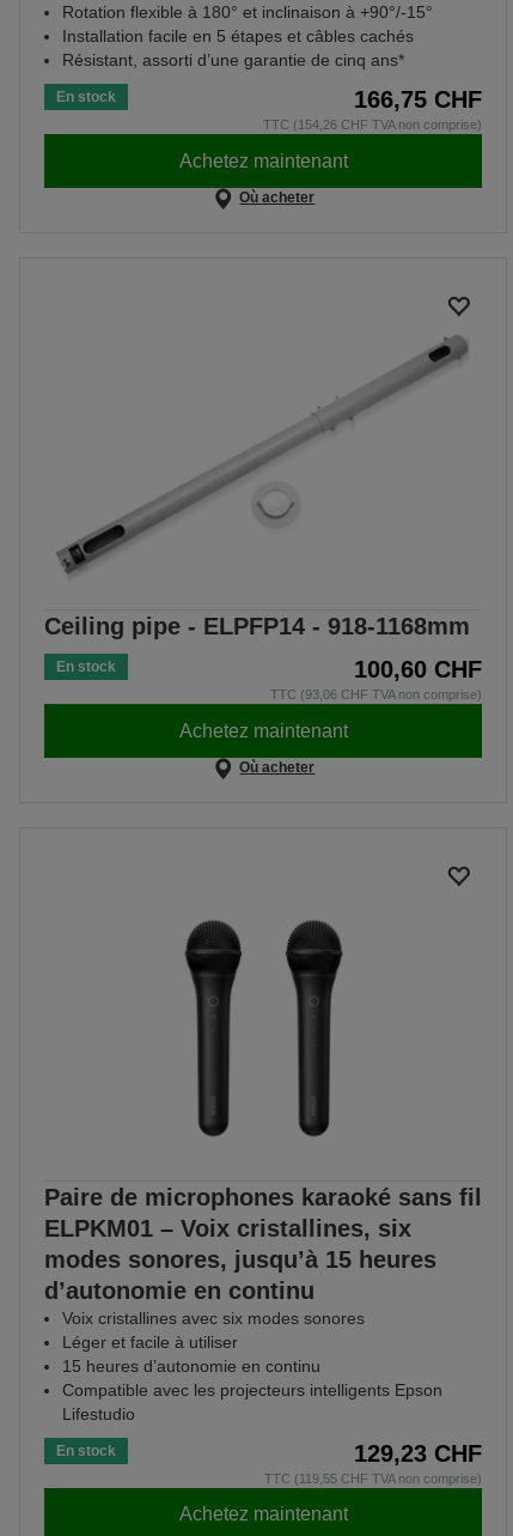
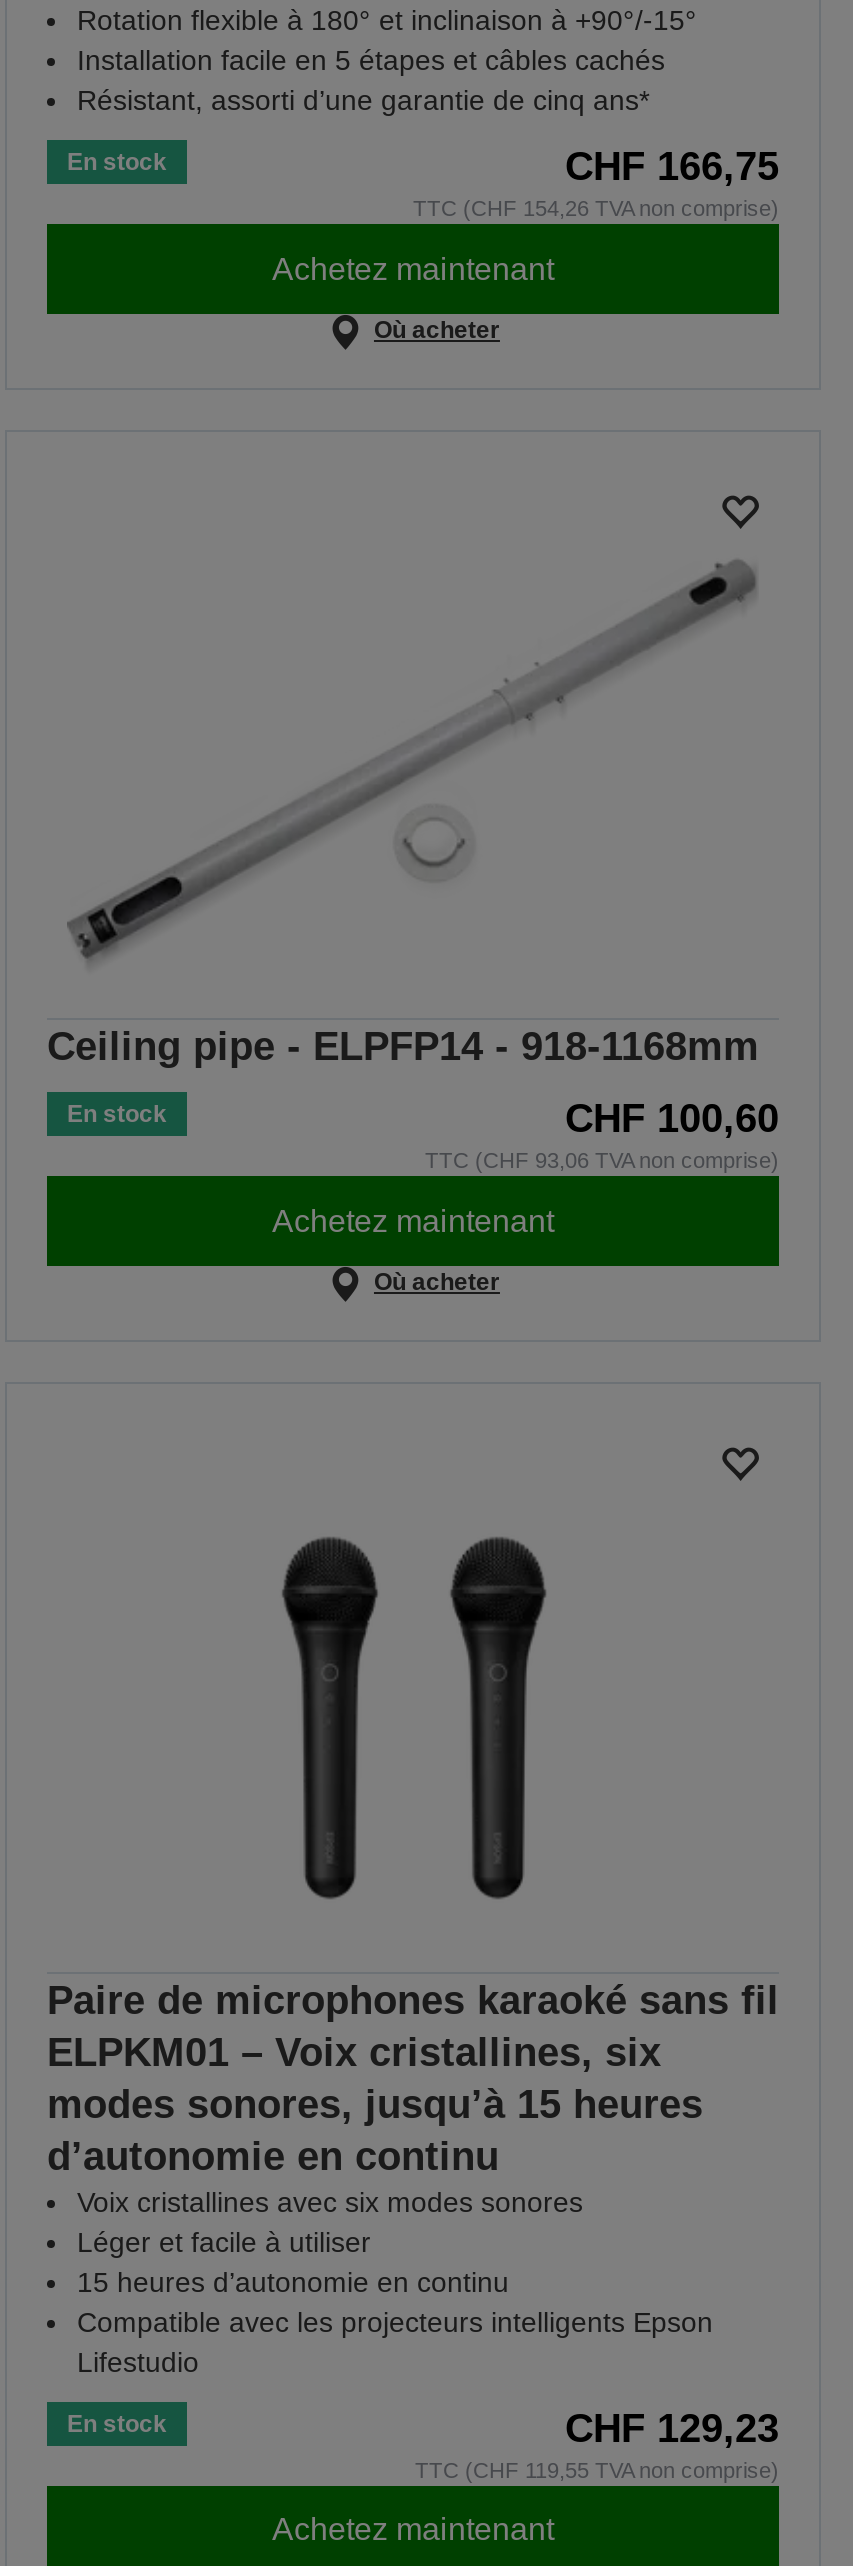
- 166,75 CHF
- TTC (154,26 CHF TVA non comprise)
+ CHF 166,75
+ TTC (CHF 154,26 TVA non comprise)

- 100,60 CHF
- TTC (93,06 CHF TVA non comprise)
+ CHF 100,60
+ TTC (CHF 93,06 TVA non comprise)

- 129,23 CHF
- TTC (119,55 CHF TVA non comprise)
+ CHF 129,23
+ TTC (CHF 119,55 TVA non comprise)
